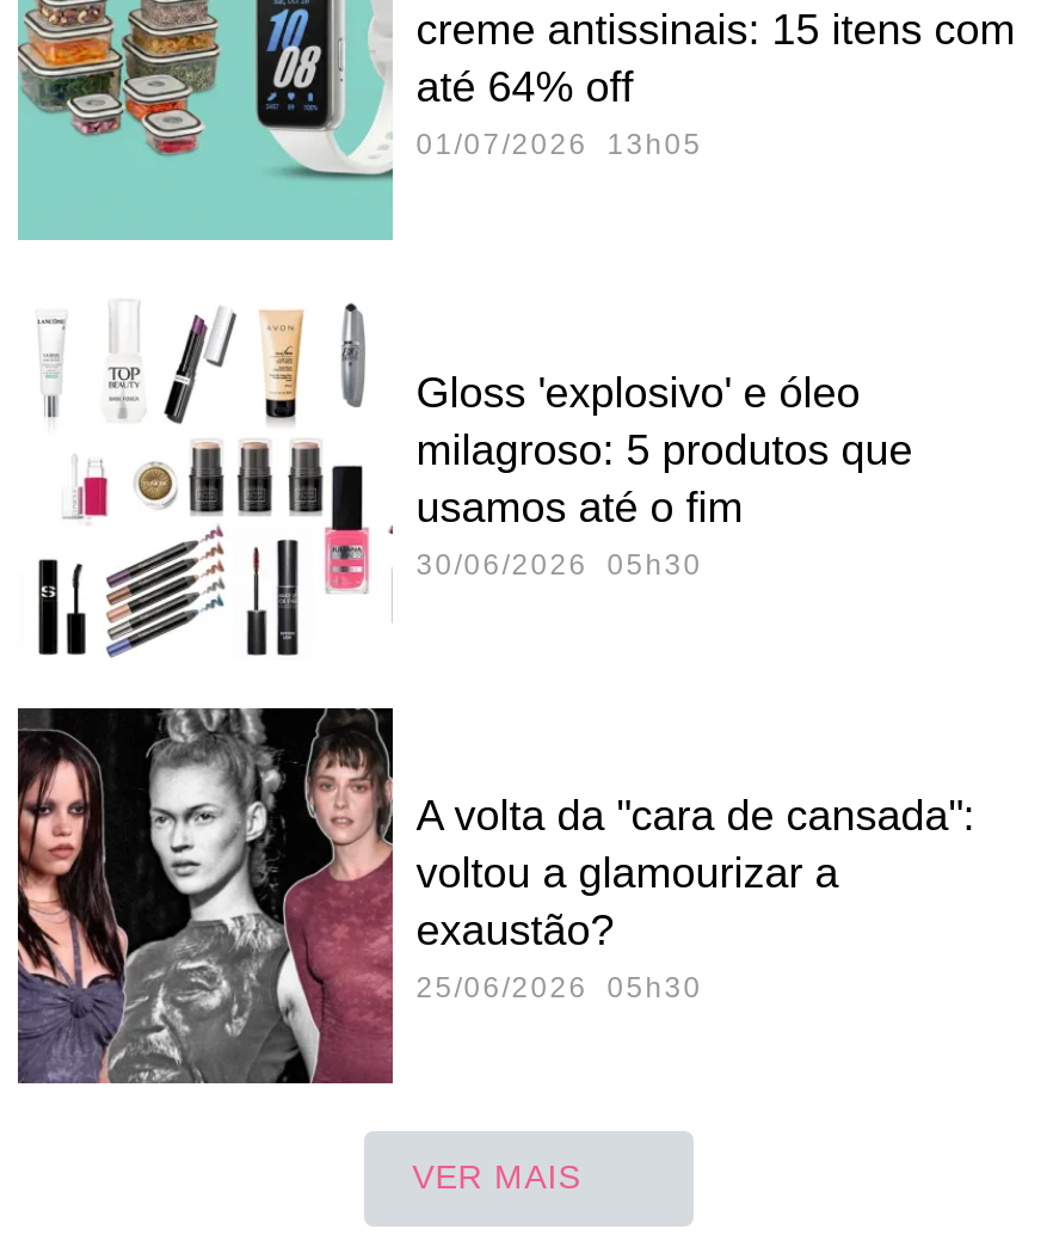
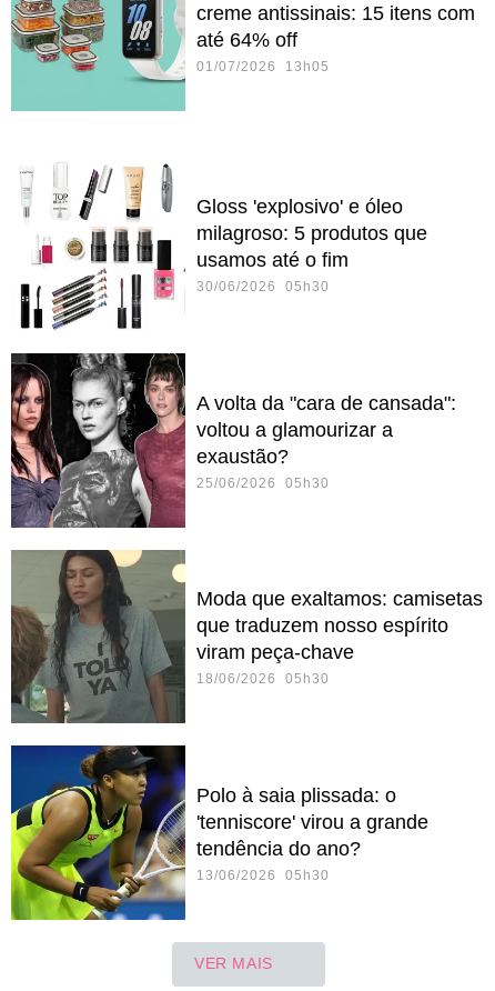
+ [image]
+ Moda que exaltamos: camisetas
+ que traduzem nosso espírito
+ viram peça-chave
+ 18/06/2026 05h30

+ [image]
+ Polo à saia plissada: o
+ 'tenniscore' virou a grande
+ tendência do ano?
+ 13/06/2026 05h30
